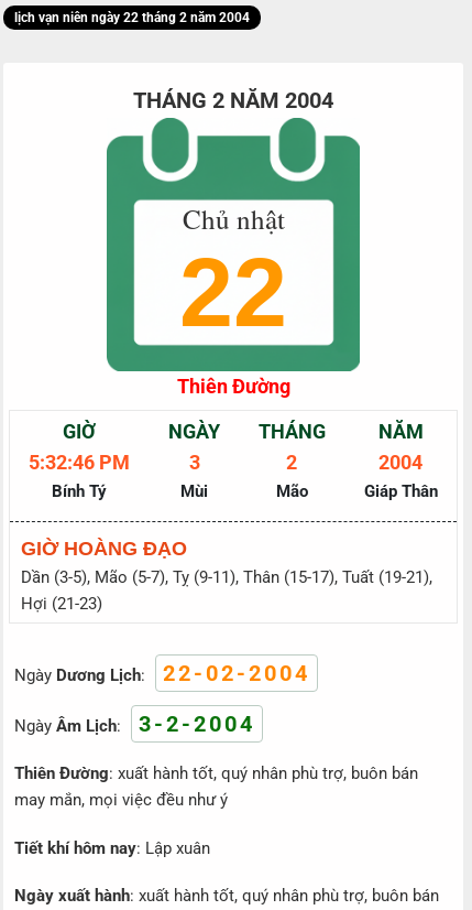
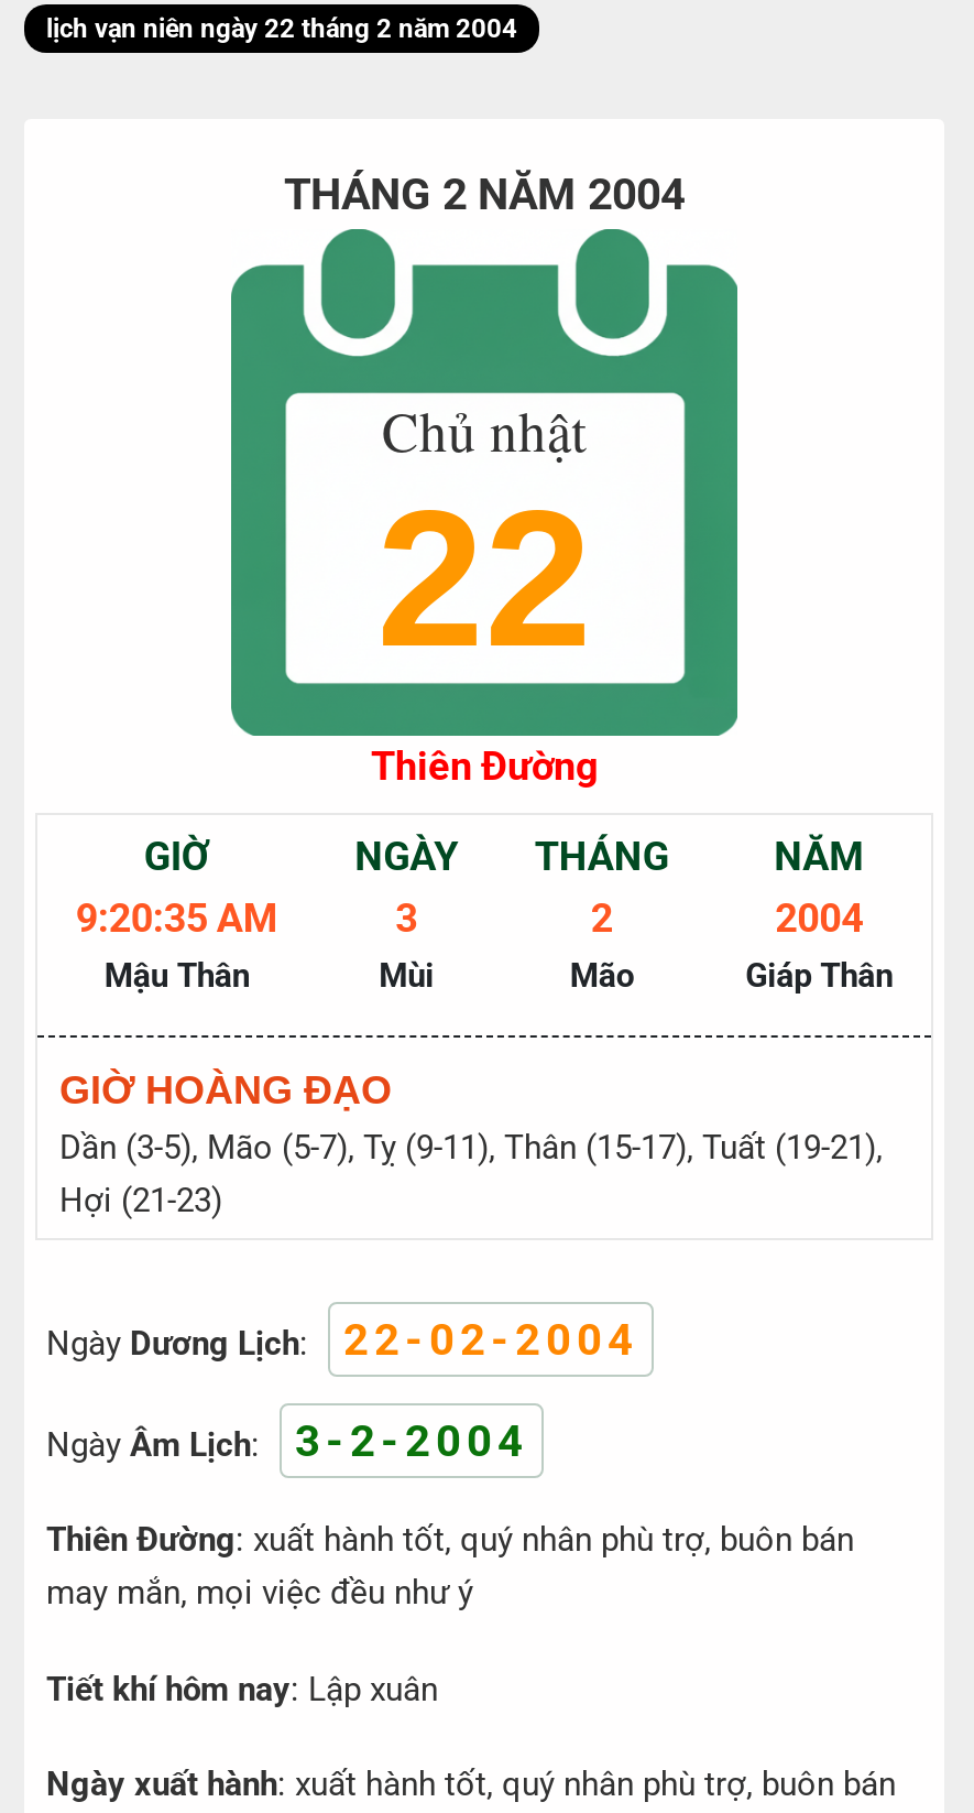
- 5:32:46 PM
- Bính Tý
+ 9:20:35 AM
+ Mậu Thân
